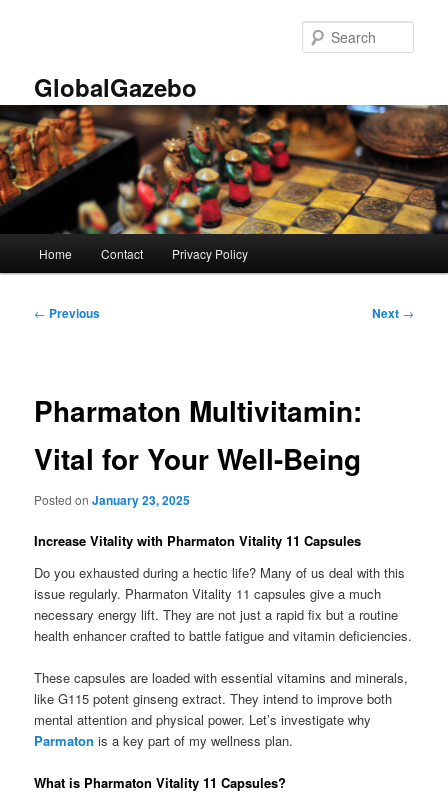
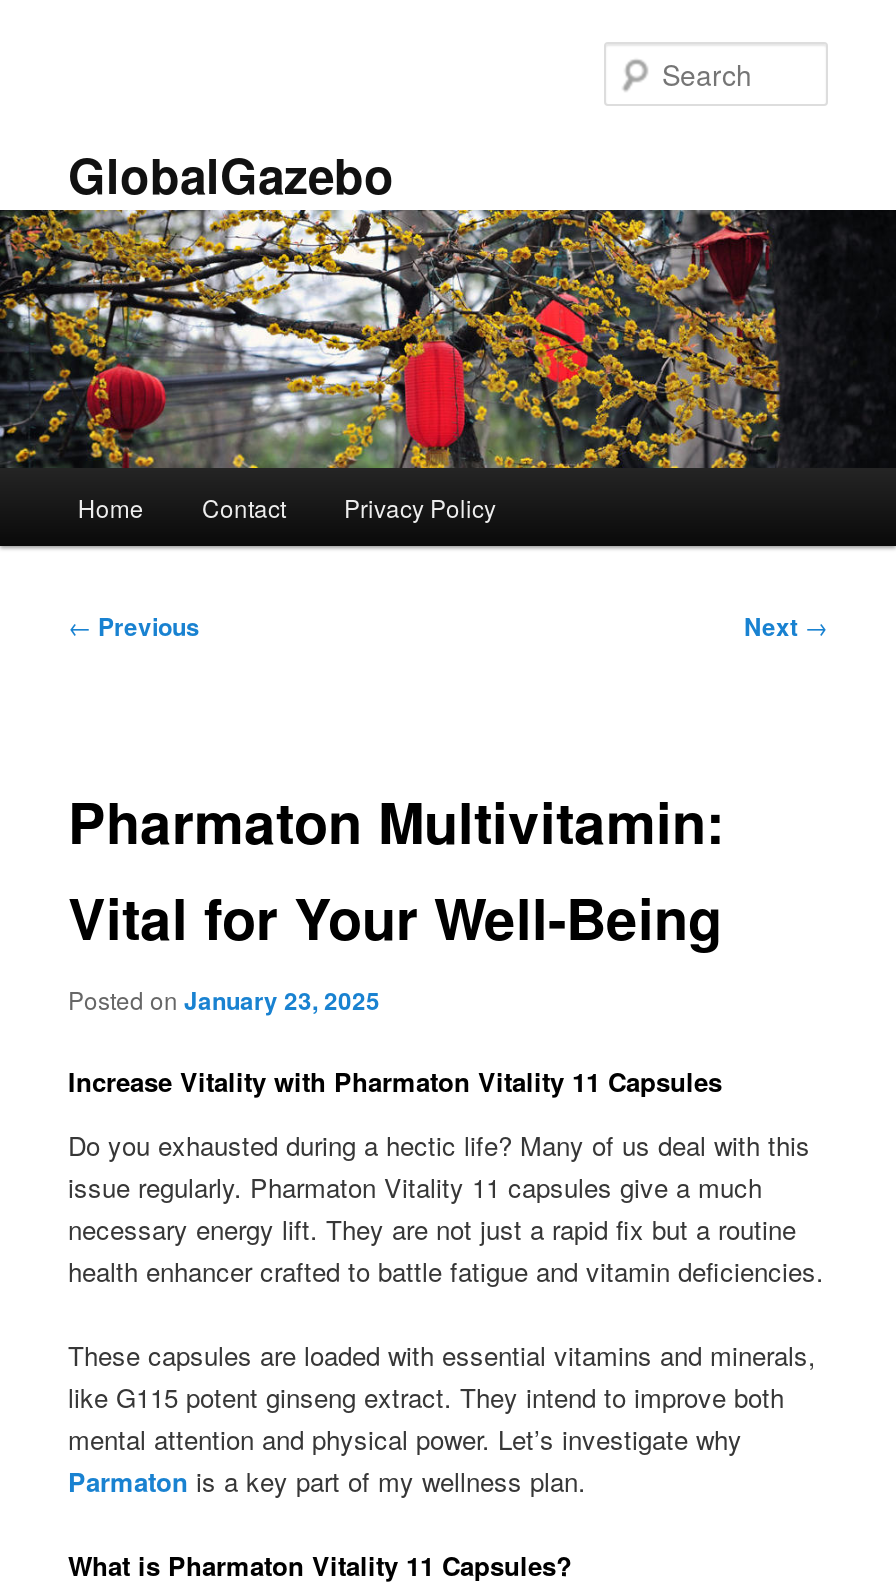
- [image]
+ [image]
